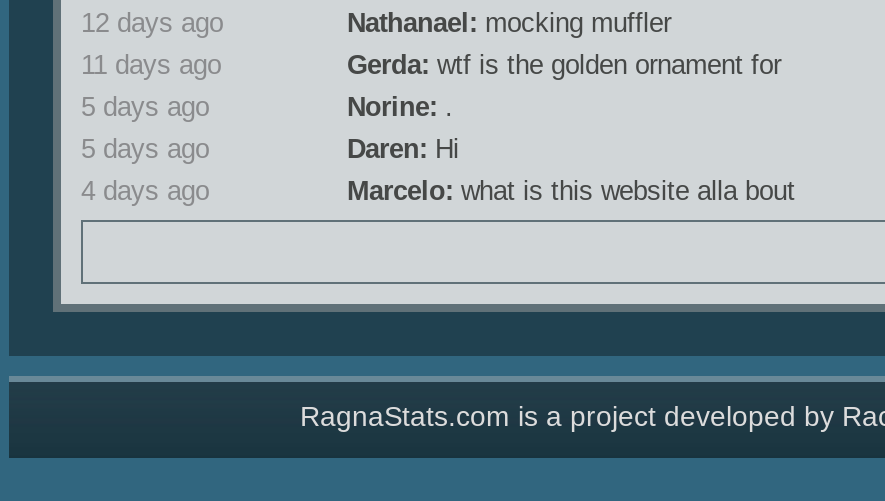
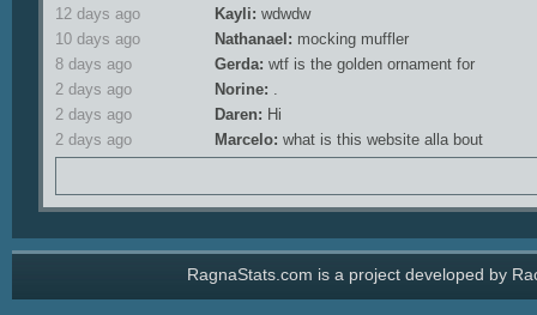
+ Kayli: wdwdw
+ 10 days ago

- 11 days ago
+ 8 days ago

- 5 days ago
+ 2 days ago

- 5 days ago
+ 2 days ago

- 4 days ago
+ 2 days ago
